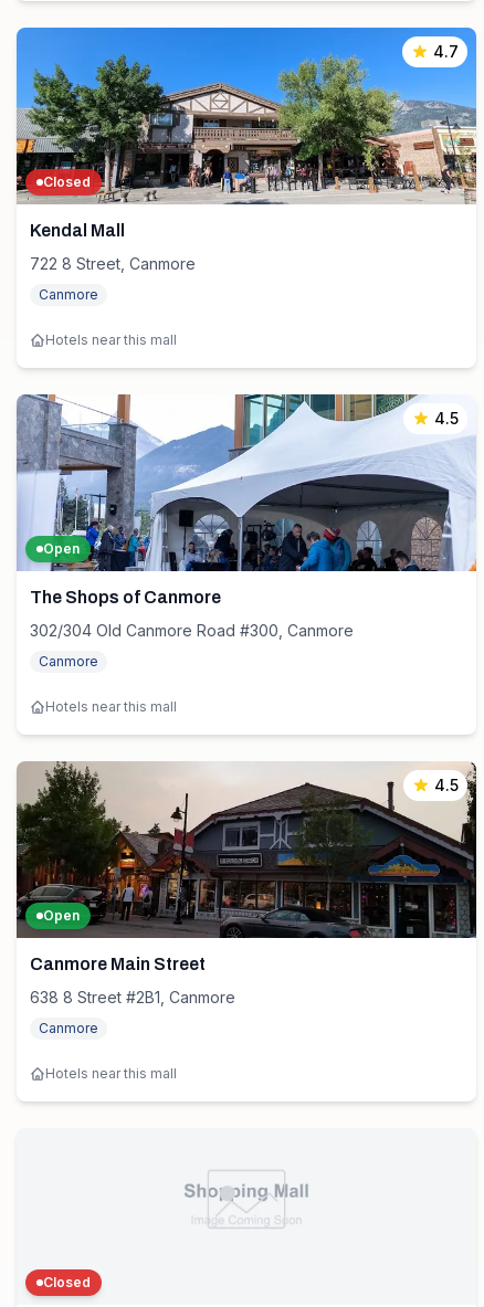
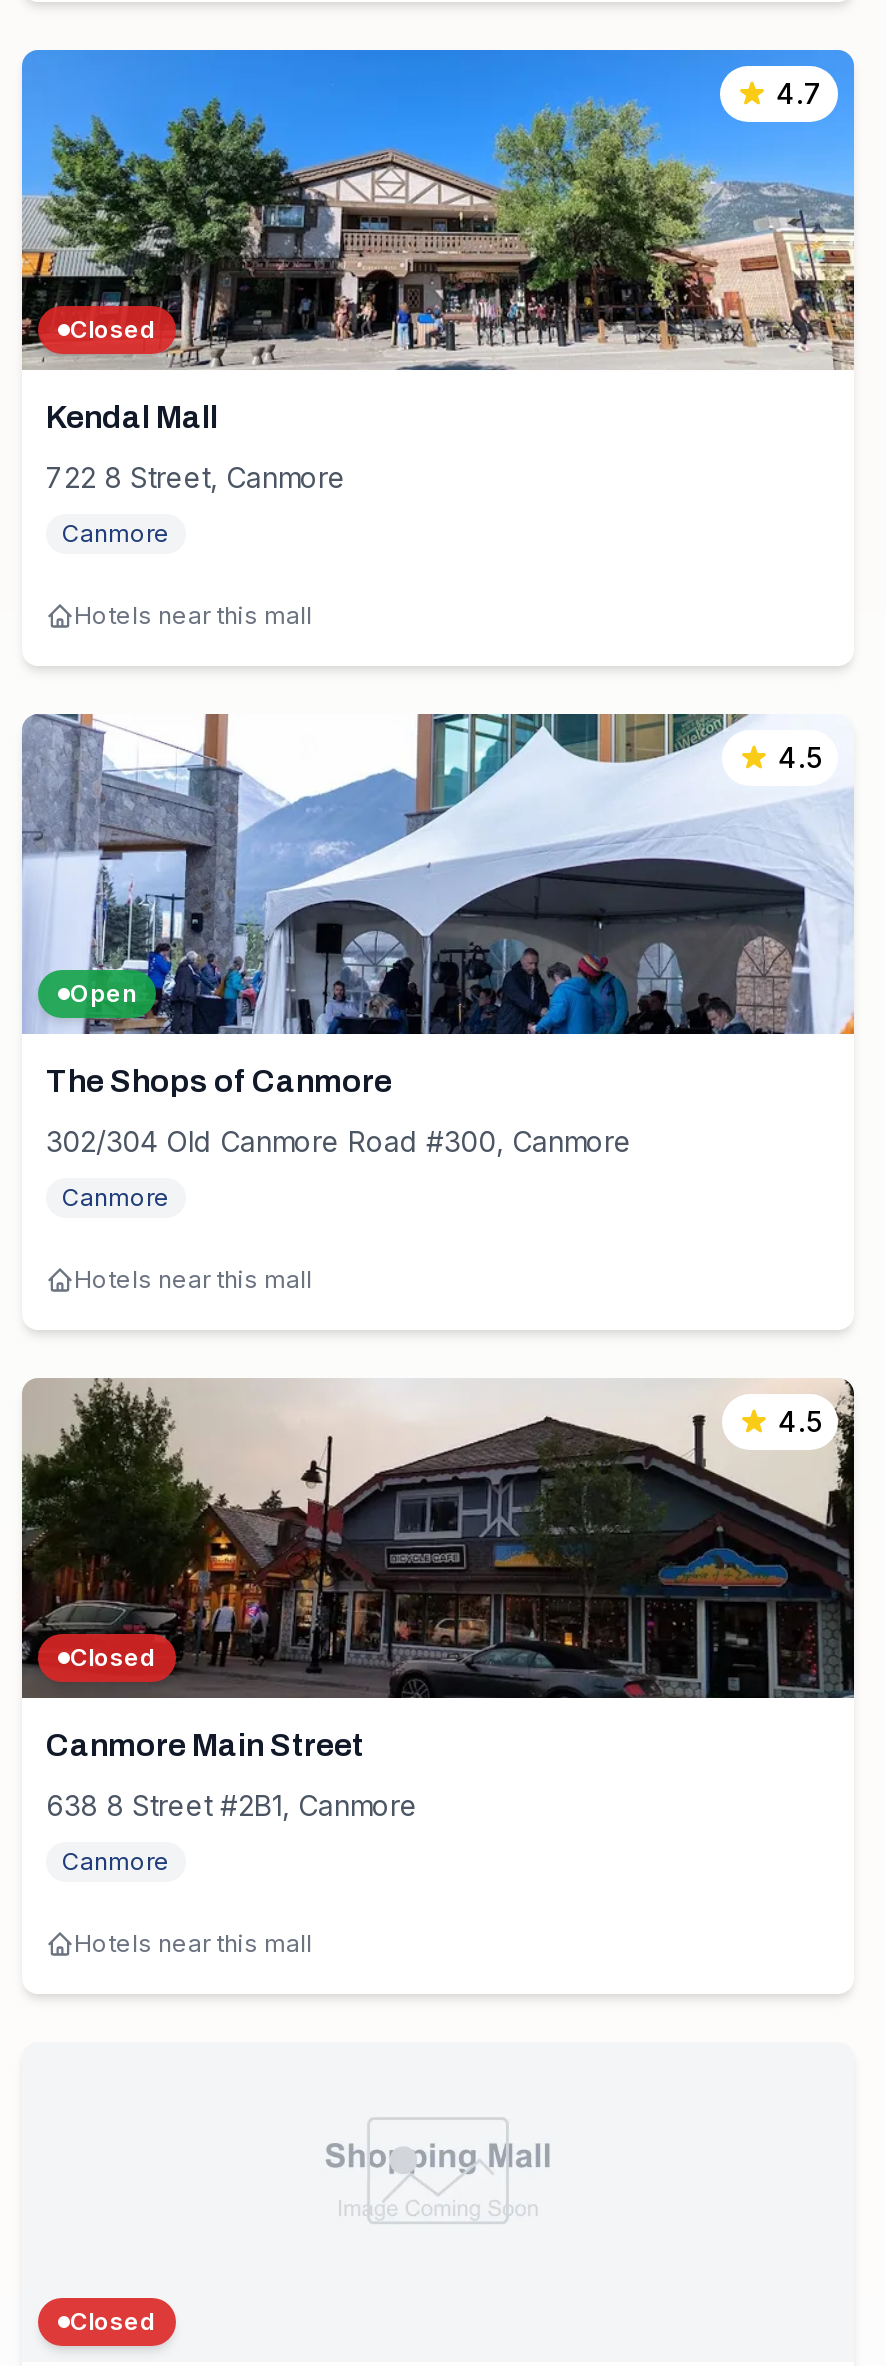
- Open
+ Closed
